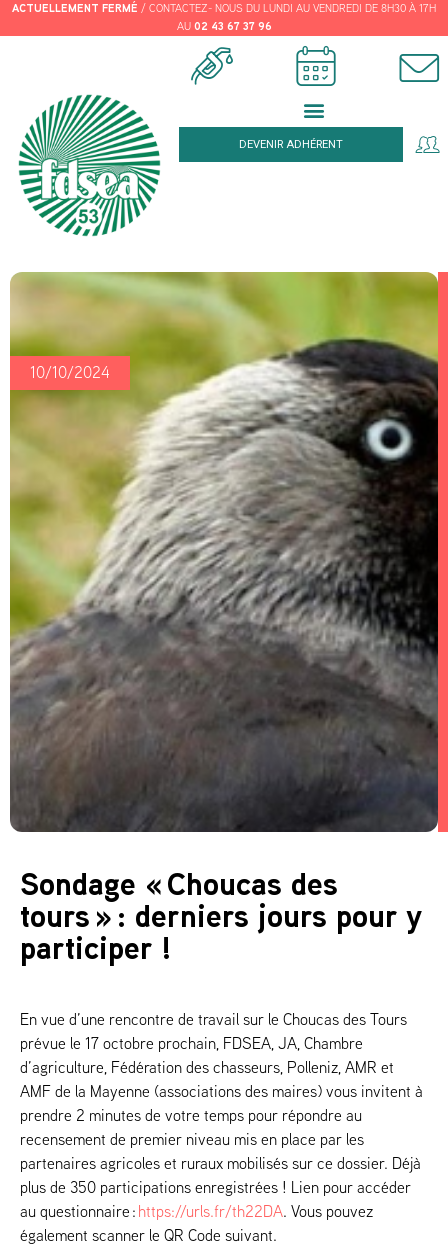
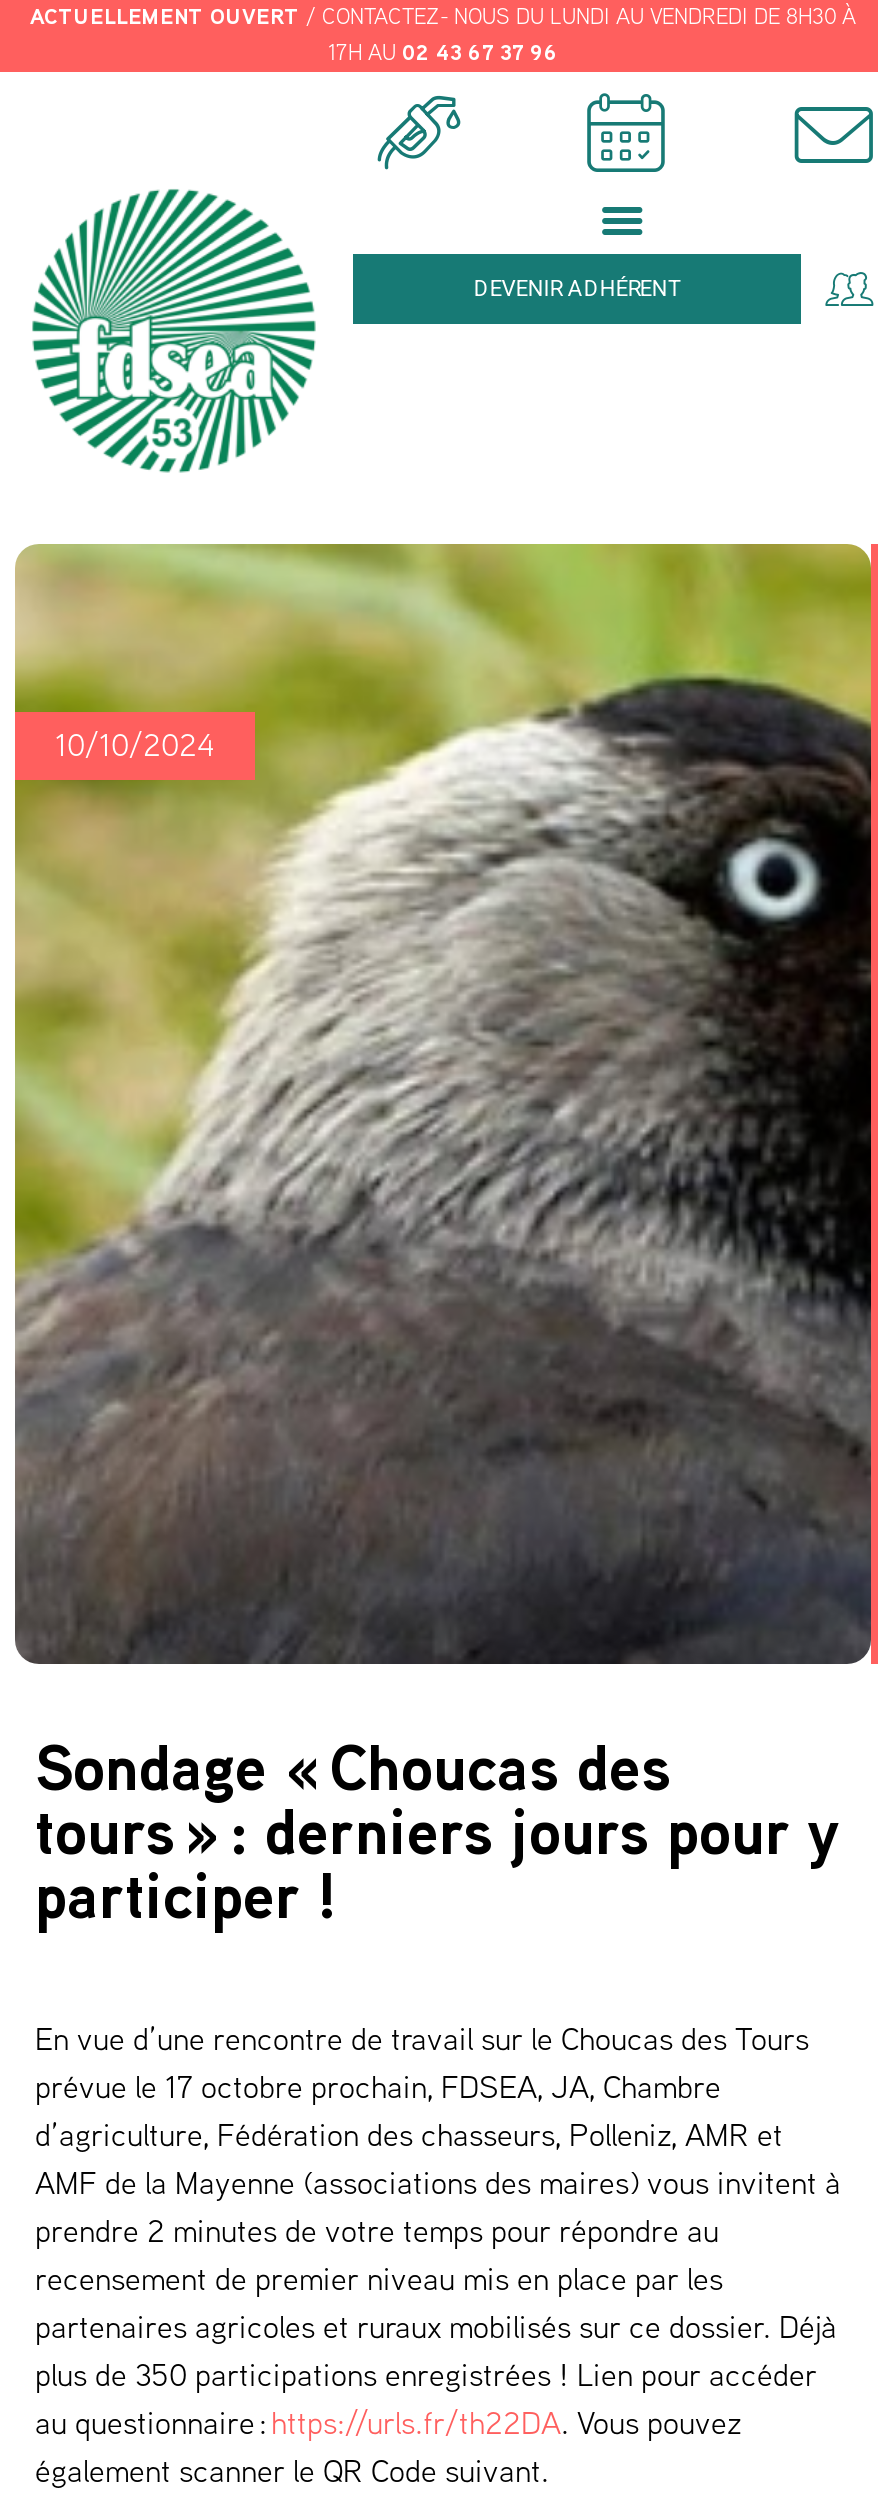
- ACTUELLEMENT FERMÉ / CONTACTEZ- NOUS DU LUNDI AU VENDREDI DE 8H30 À 17H
- AU 02 43 67 37 96
+ ACTUELLEMENT OUVERT / CONTACTEZ- NOUS DU LUNDI AU VENDREDI DE 8H30 À
+ 17H AU 02 43 67 37 96
